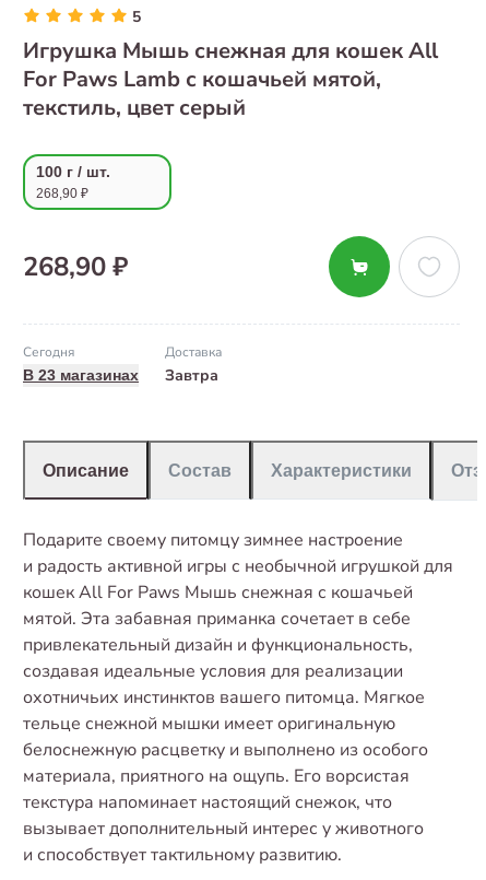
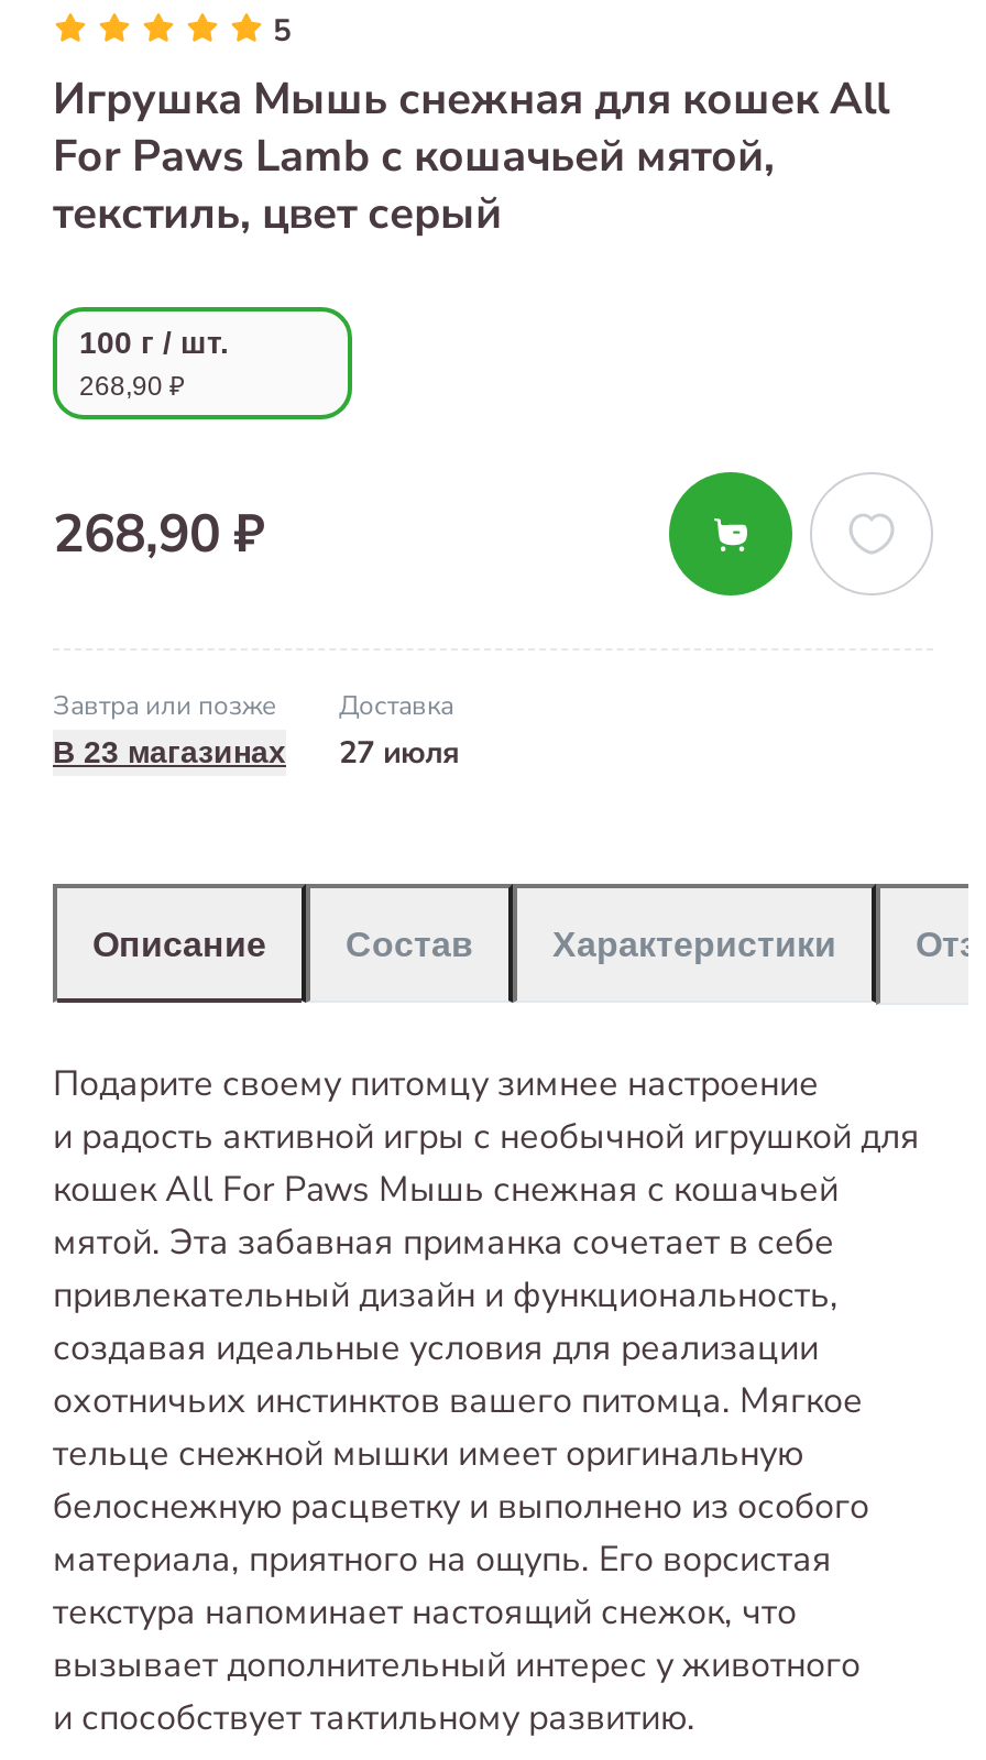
- Сегодня
+ Завтра или позже

- Завтра
+ 27 июля
